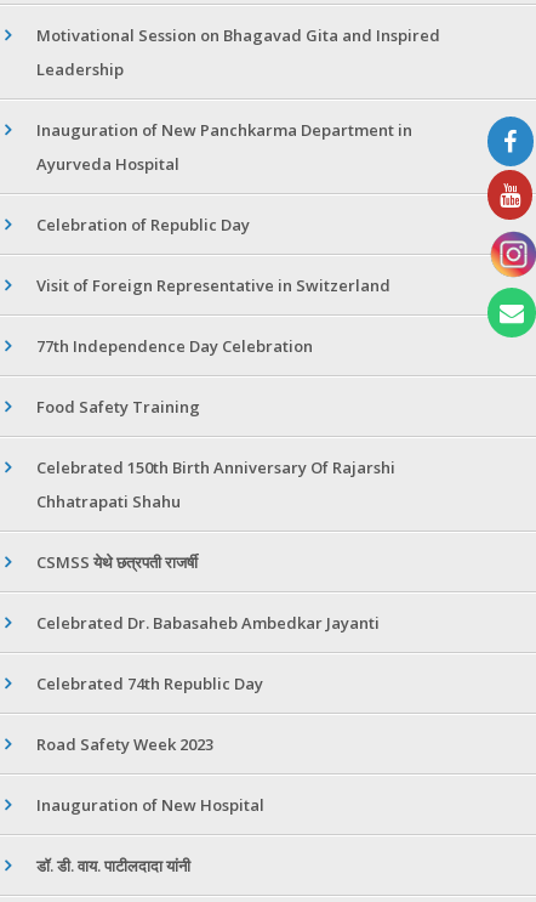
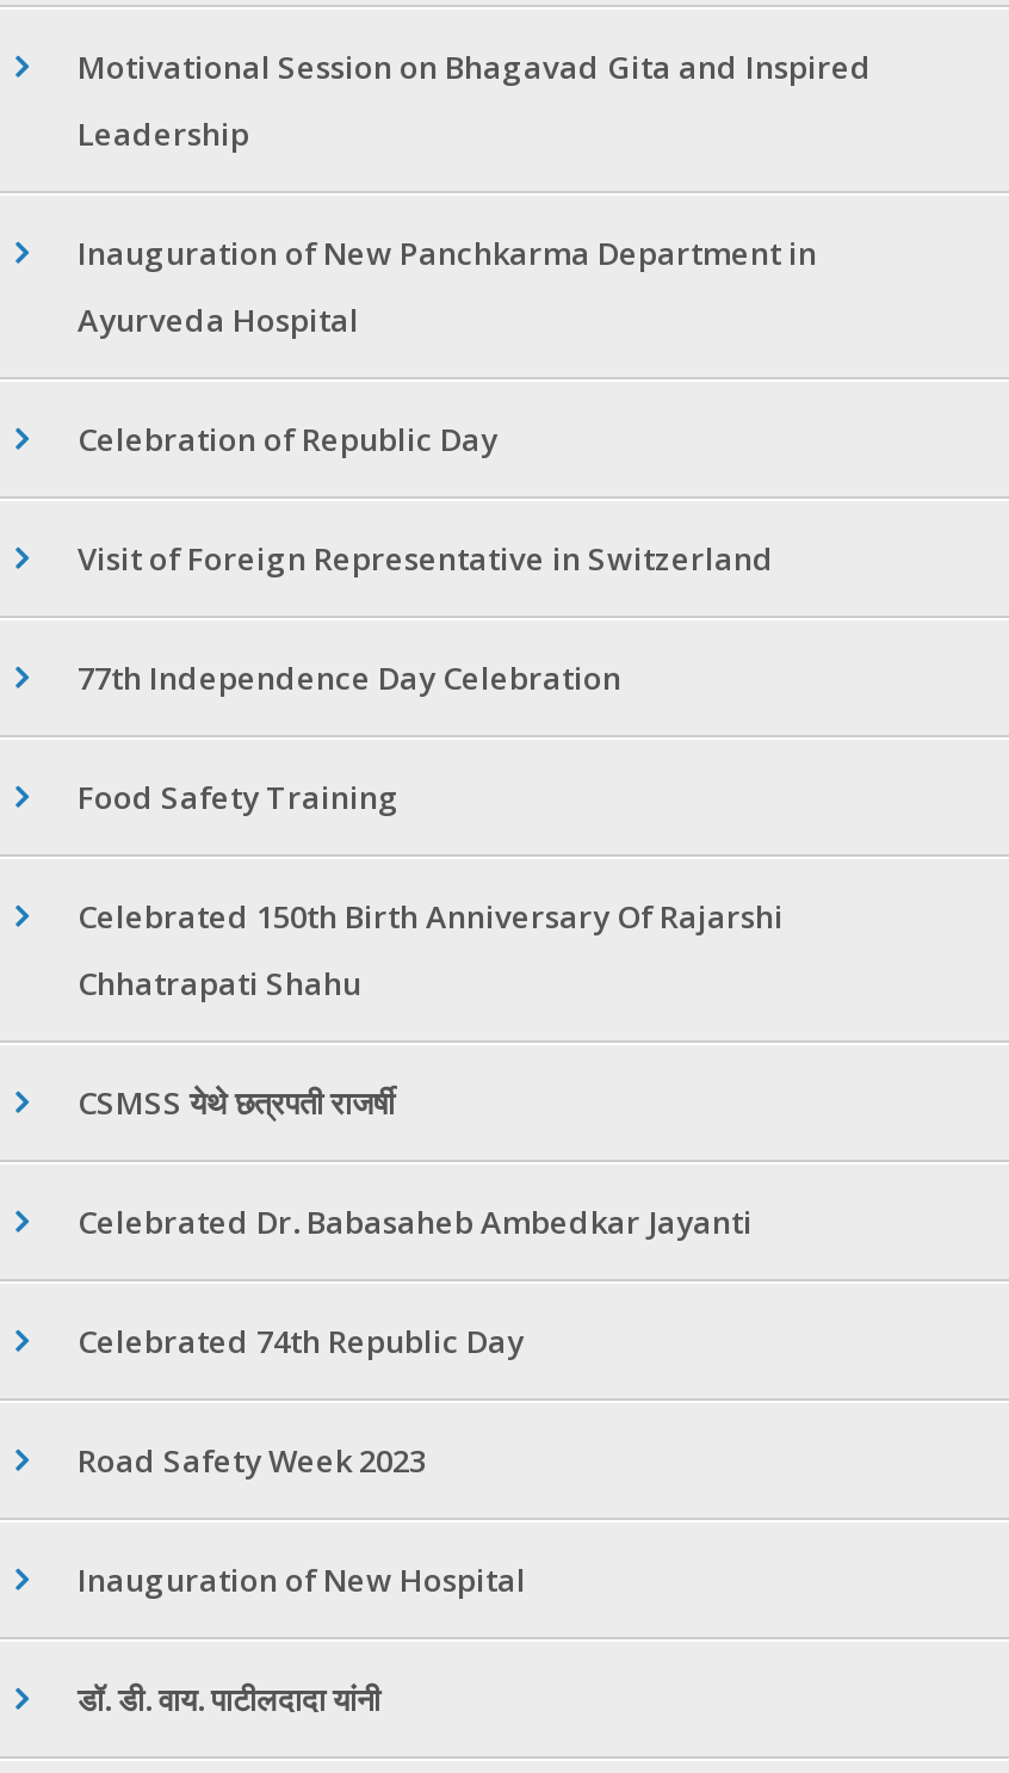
- [image]

- [image]

- [image]
